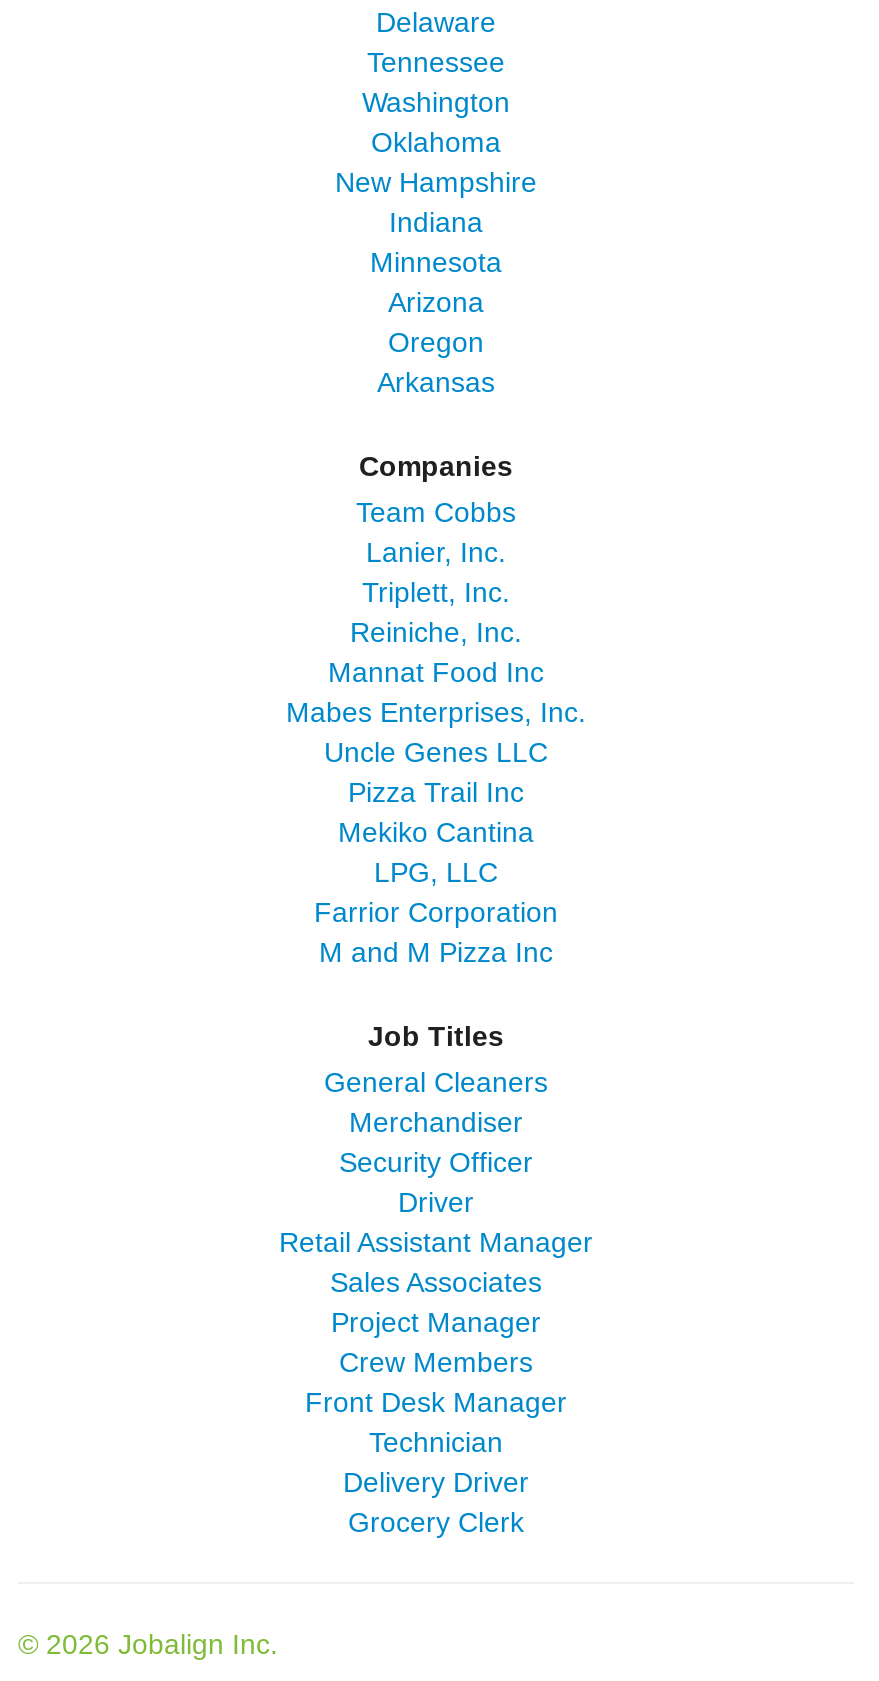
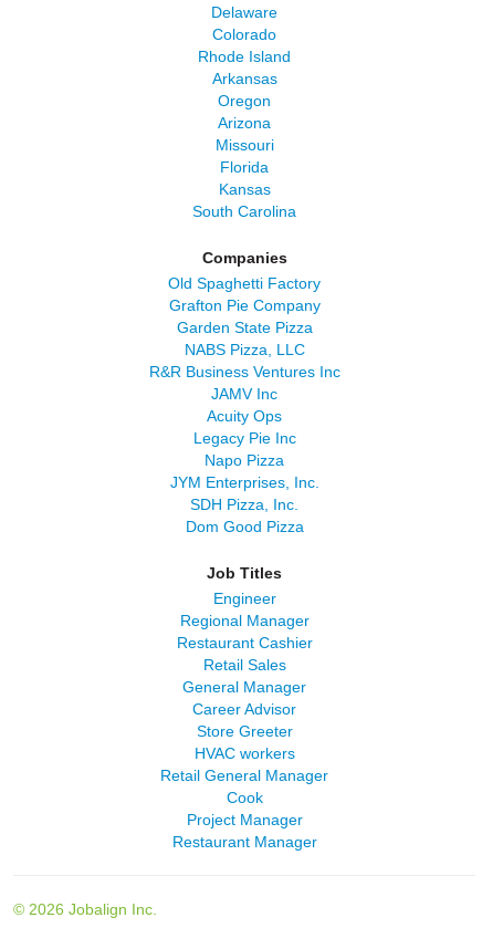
- Tennessee
- Washington
- Oklahoma
- New Hampshire
- Indiana
- Minnesota
+ Colorado
+ Rhode Island

moved down: Oregon | Arizona

moved up: Arkansas

+ Missouri
+ Florida
+ Kansas
+ South Carolina

- Team Cobbs
- Lanier, Inc.
- Triplett, Inc.
- Reiniche, Inc.
- Mannat Food Inc
- Mabes Enterprises, Inc.
- Uncle Genes LLC
- Pizza Trail Inc
- Mekiko Cantina
- LPG, LLC
- Farrior Corporation
- M and M Pizza Inc
+ Old Spaghetti Factory
+ Grafton Pie Company
+ Garden State Pizza
+ NABS Pizza, LLC
+ R&R Business Ventures Inc
+ JAMV Inc
+ Acuity Ops
+ Legacy Pie Inc
+ Napo Pizza
+ JYM Enterprises, Inc.
+ SDH Pizza, Inc.
+ Dom Good Pizza

- General Cleaners
- Merchandiser
- Security Officer
- Driver
- Retail Assistant Manager
- Sales Associates
+ Engineer
+ Regional Manager
+ Restaurant Cashier
+ Retail Sales
+ General Manager
+ Career Advisor
+ Store Greeter
+ HVAC workers
+ Retail General Manager
+ Cook

moved down: Project Manager

- Crew Members
- Front Desk Manager
- Technician
- Delivery Driver
- Grocery Clerk
+ Restaurant Manager
